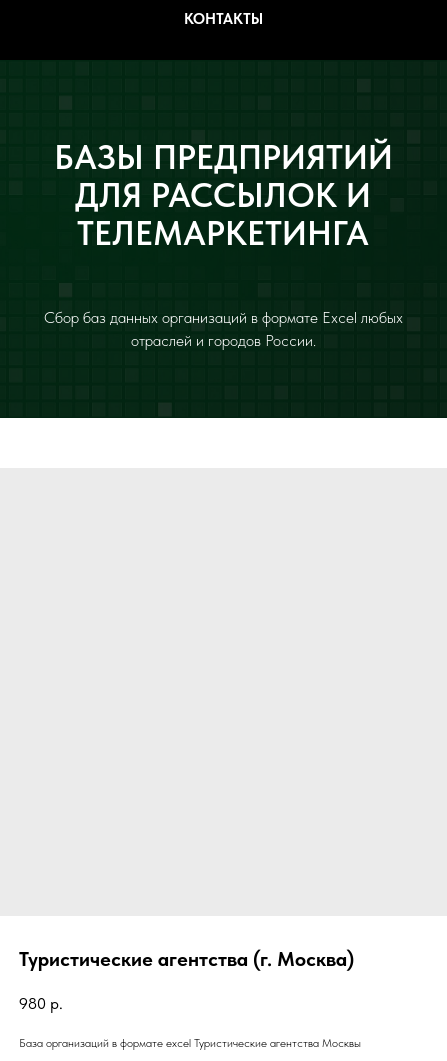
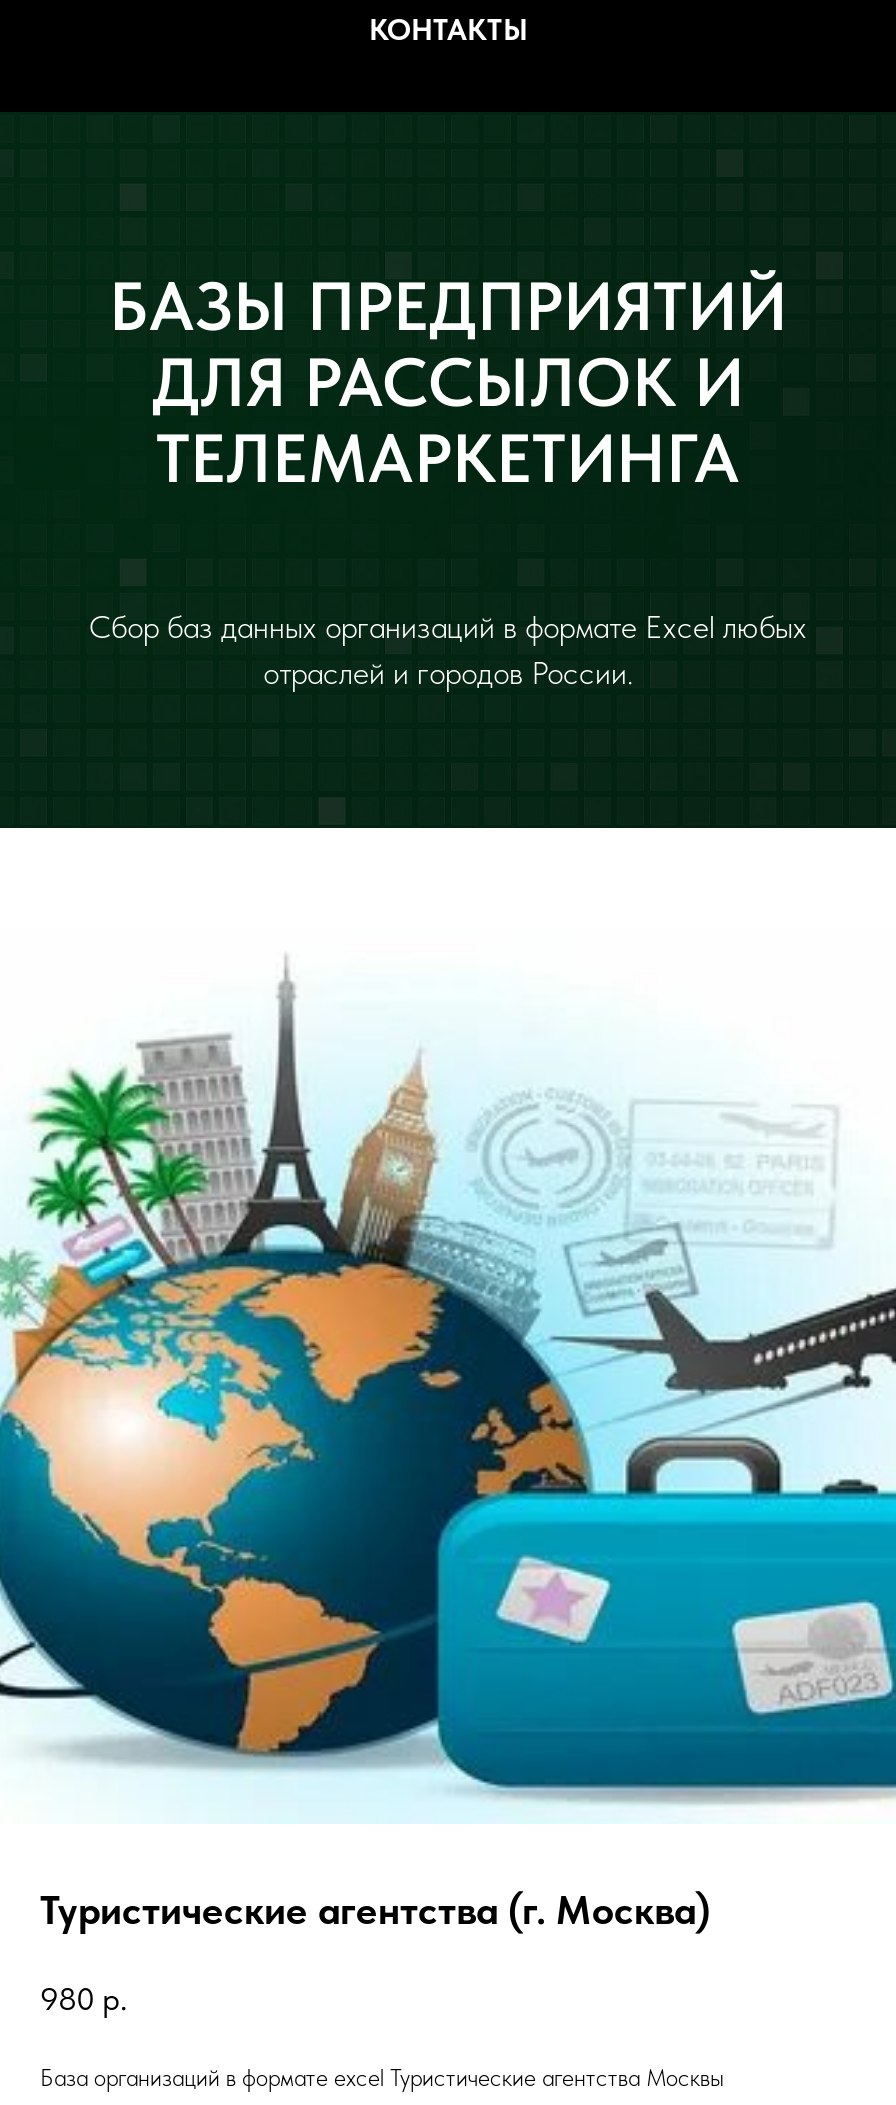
+ [image]
